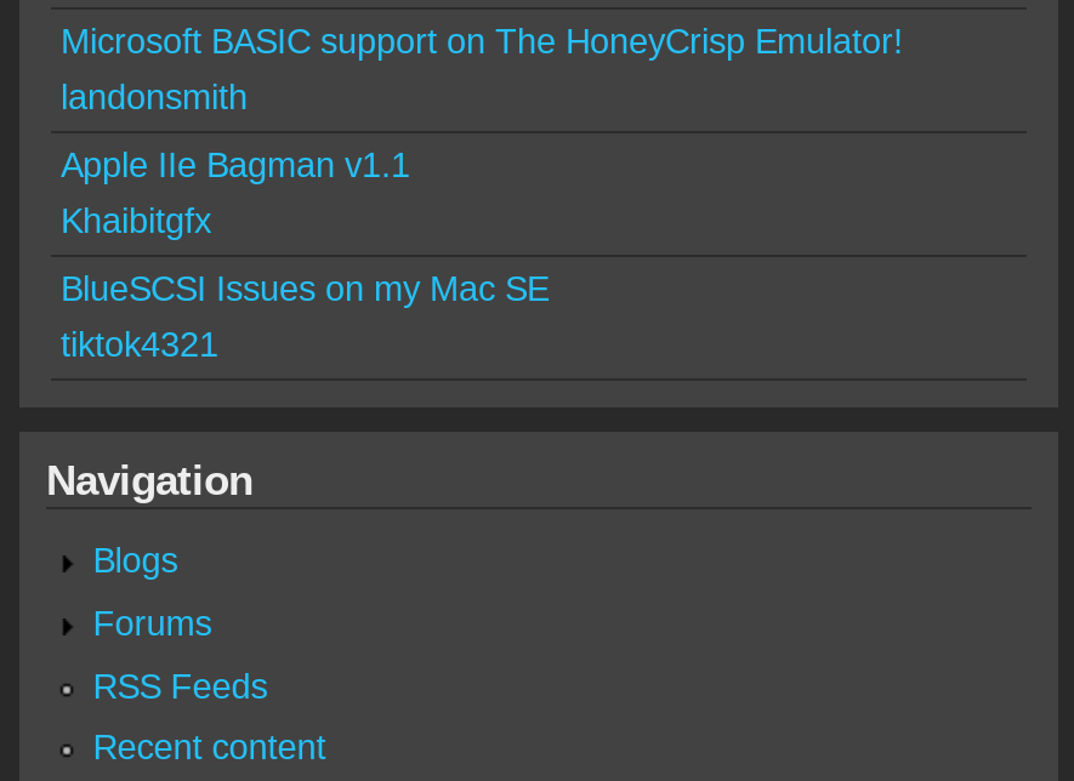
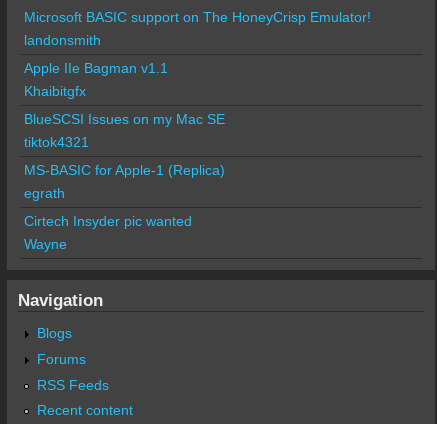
+ MS-BASIC for Apple-1 (Replica)
+ egrath
+ Cirtech Insyder pic wanted
+ Wayne
